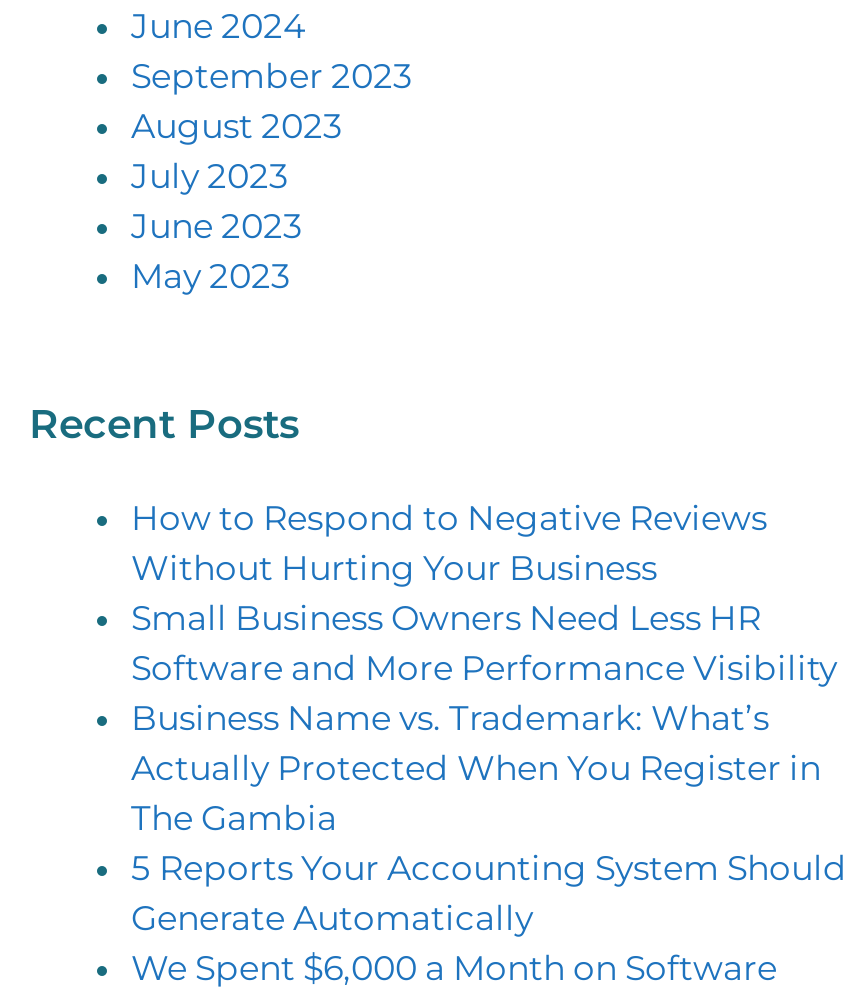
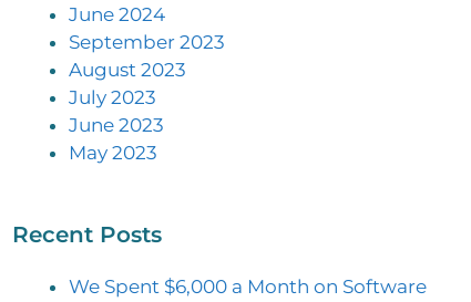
- How to Respond to Negative Reviews
- Without Hurting Your Business
- Small Business Owners Need Less HR
- Software and More Performance Visibility
- Business Name vs. Trademark: What’s
- Actually Protected When You Register in
- The Gambia
- 5 Reports Your Accounting System Should
- Generate Automatically
